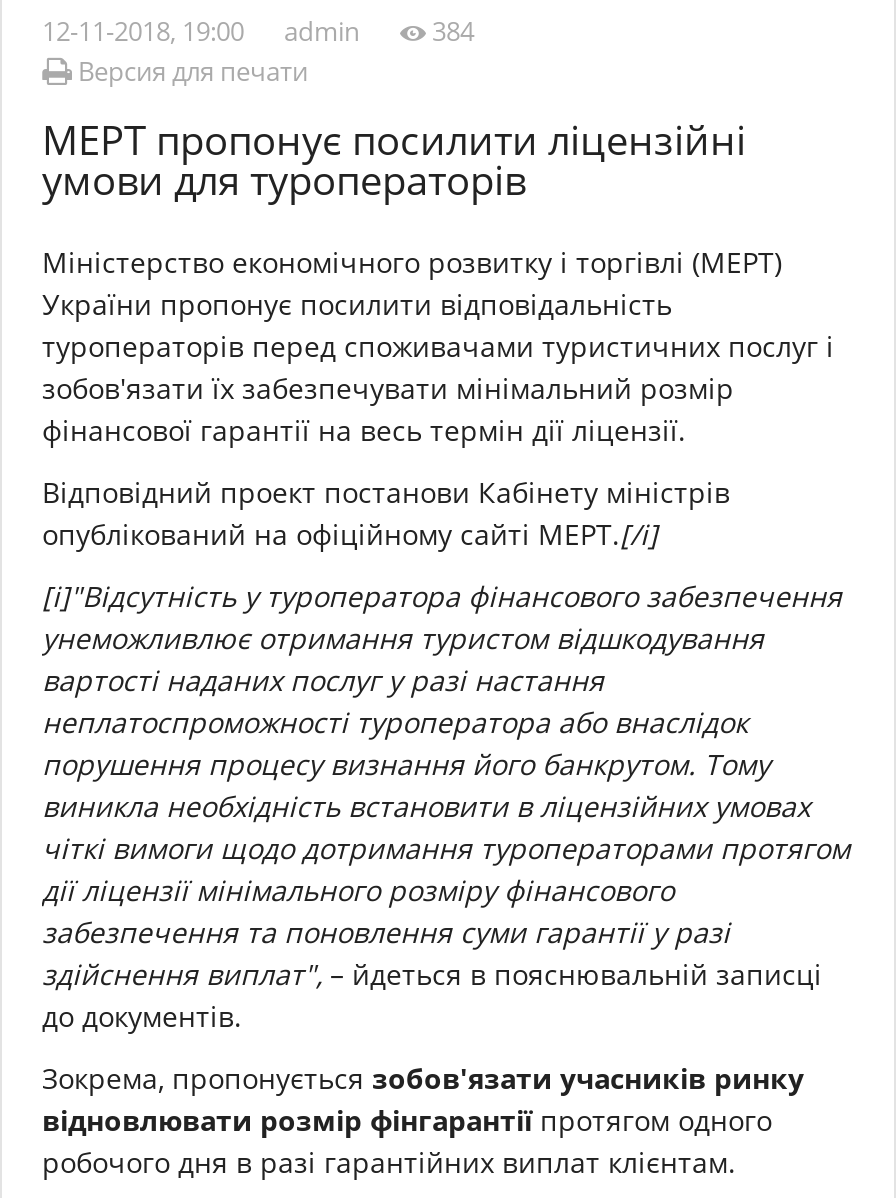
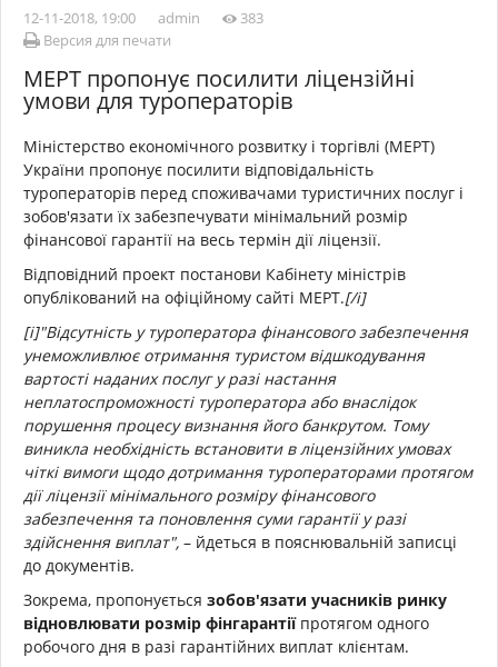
- 12-11-2018, 19:00 admin 384
+ 12-11-2018, 19:00 admin 383
